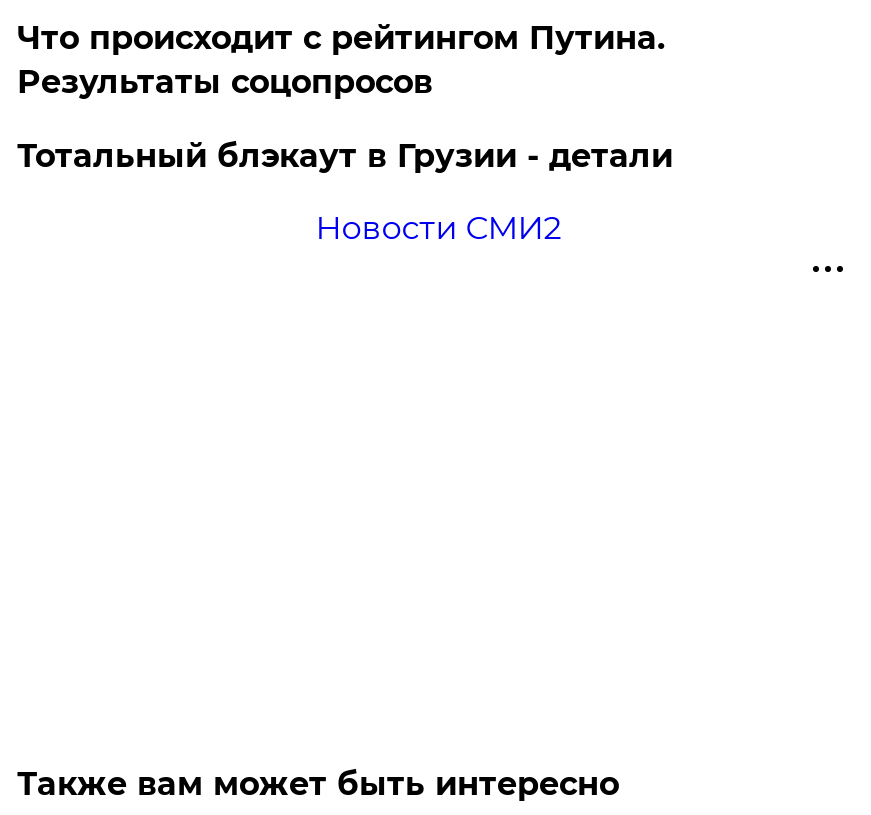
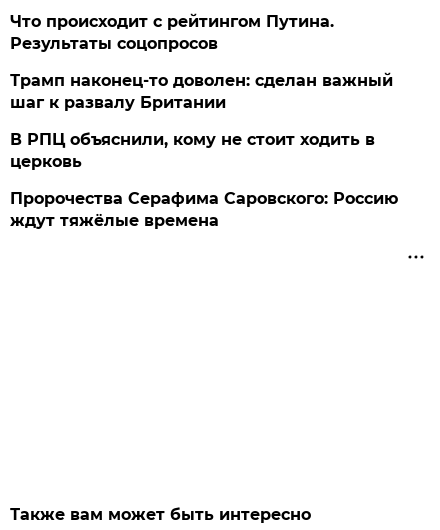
- Тотальный блэкаут в Грузии - детали
- Новости СМИ2
+ Трамп наконец-то доволен: сделан важный
+ шаг к развалу Британии
+ В РПЦ объяснили, кому не стоит ходить в
+ церковь
+ Пророчества Серафима Саровского: Россию
+ ждут тяжёлые времена
